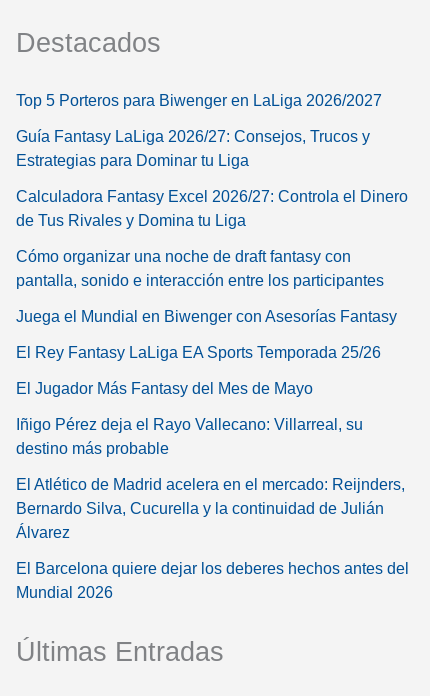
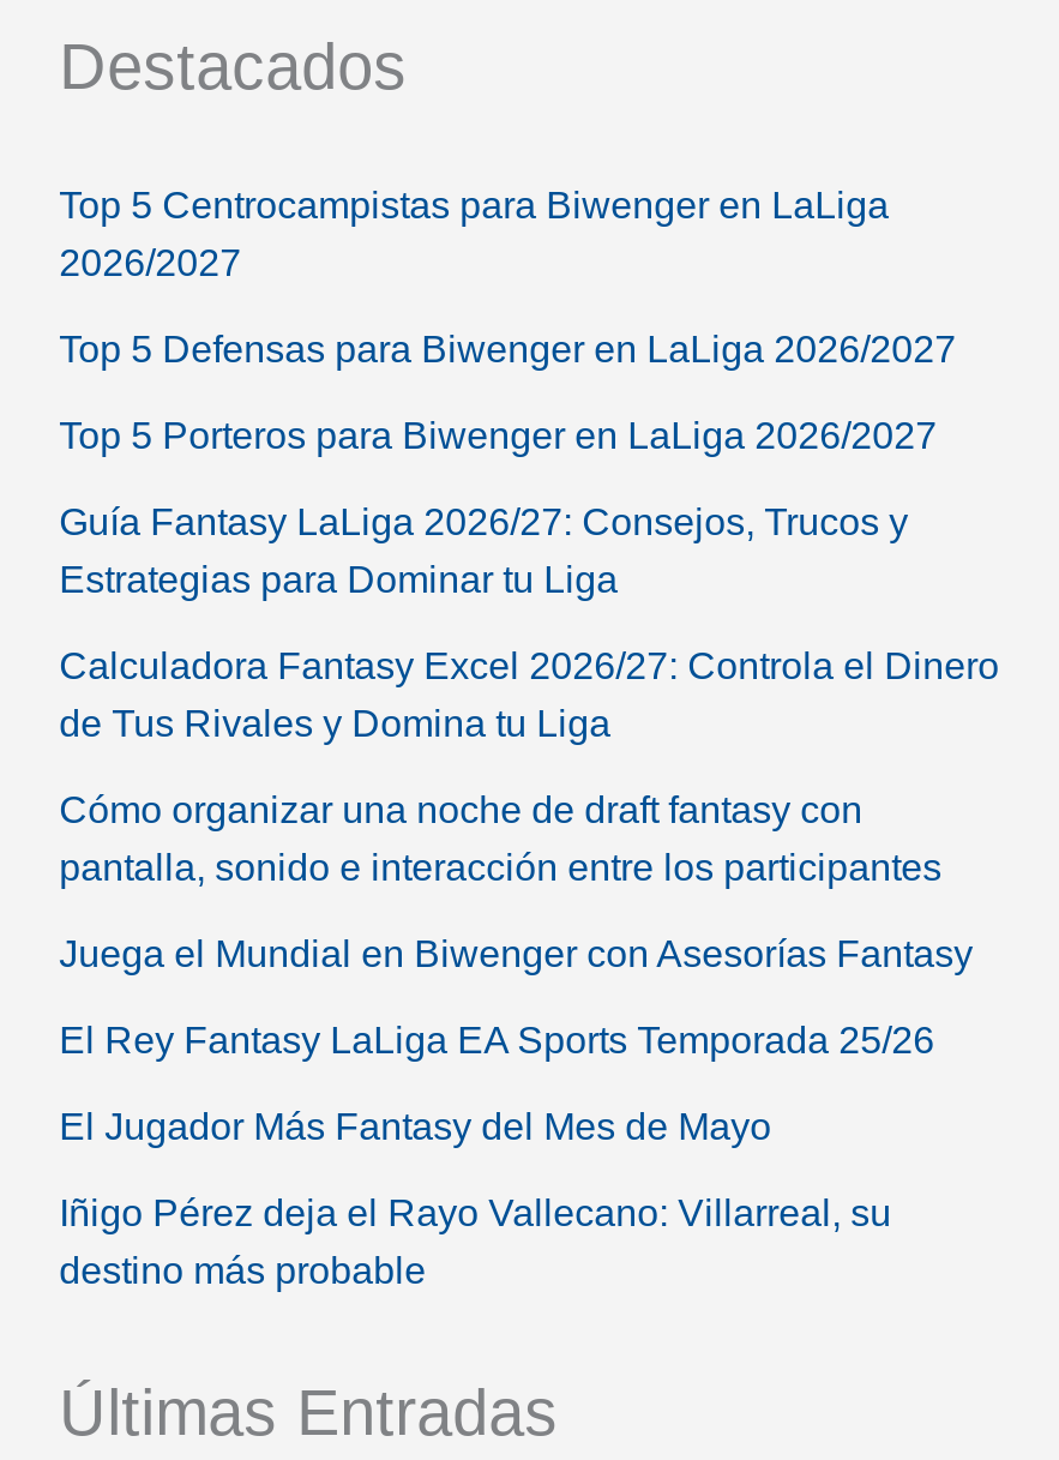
+ Top 5 Centrocampistas para Biwenger en LaLiga
+ 2026/2027
+ Top 5 Defensas para Biwenger en LaLiga 2026/2027

moved down: Top 5 Porteros para Biwenger en LaLiga 2026/2027 | Guía Fantasy LaLiga 2026/27: Consejos, Trucos y | Estrategias para Dominar tu Liga | ... | Iñigo Pérez deja el Rayo Vallecano: Villarreal, su | destino más probable

- El Atlético de Madrid acelera en el mercado: Reijnders,
- Bernardo Silva, Cucurella y la continuidad de Julián
- Álvarez
- El Barcelona quiere dejar los deberes hechos antes del
- Mundial 2026
